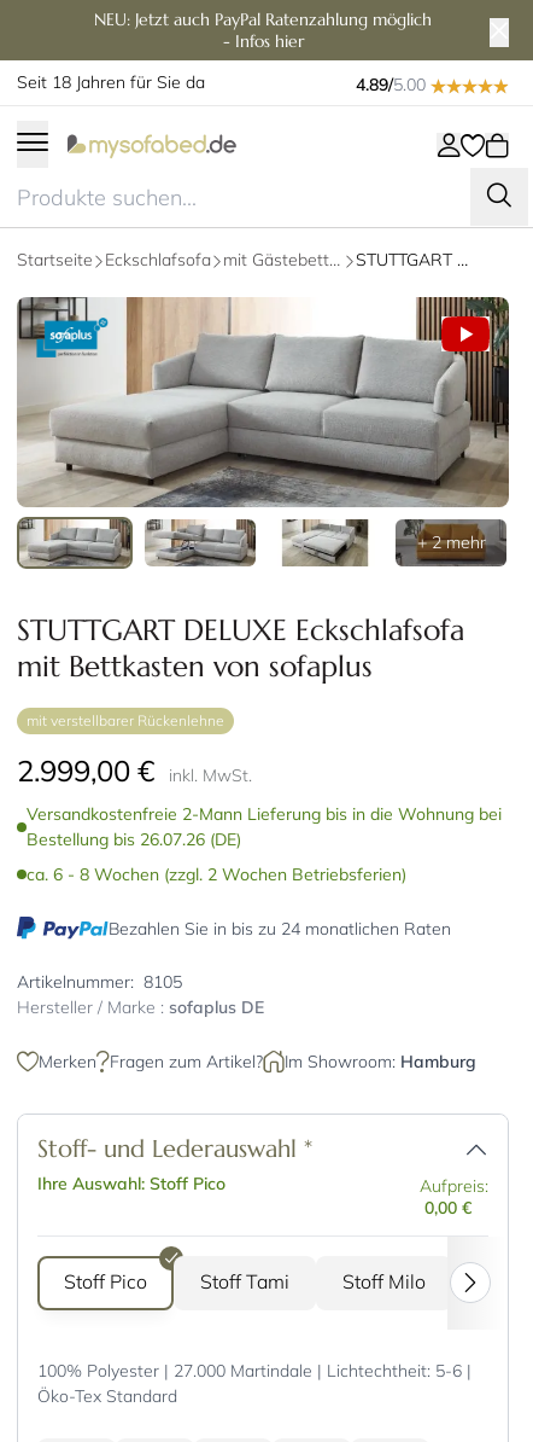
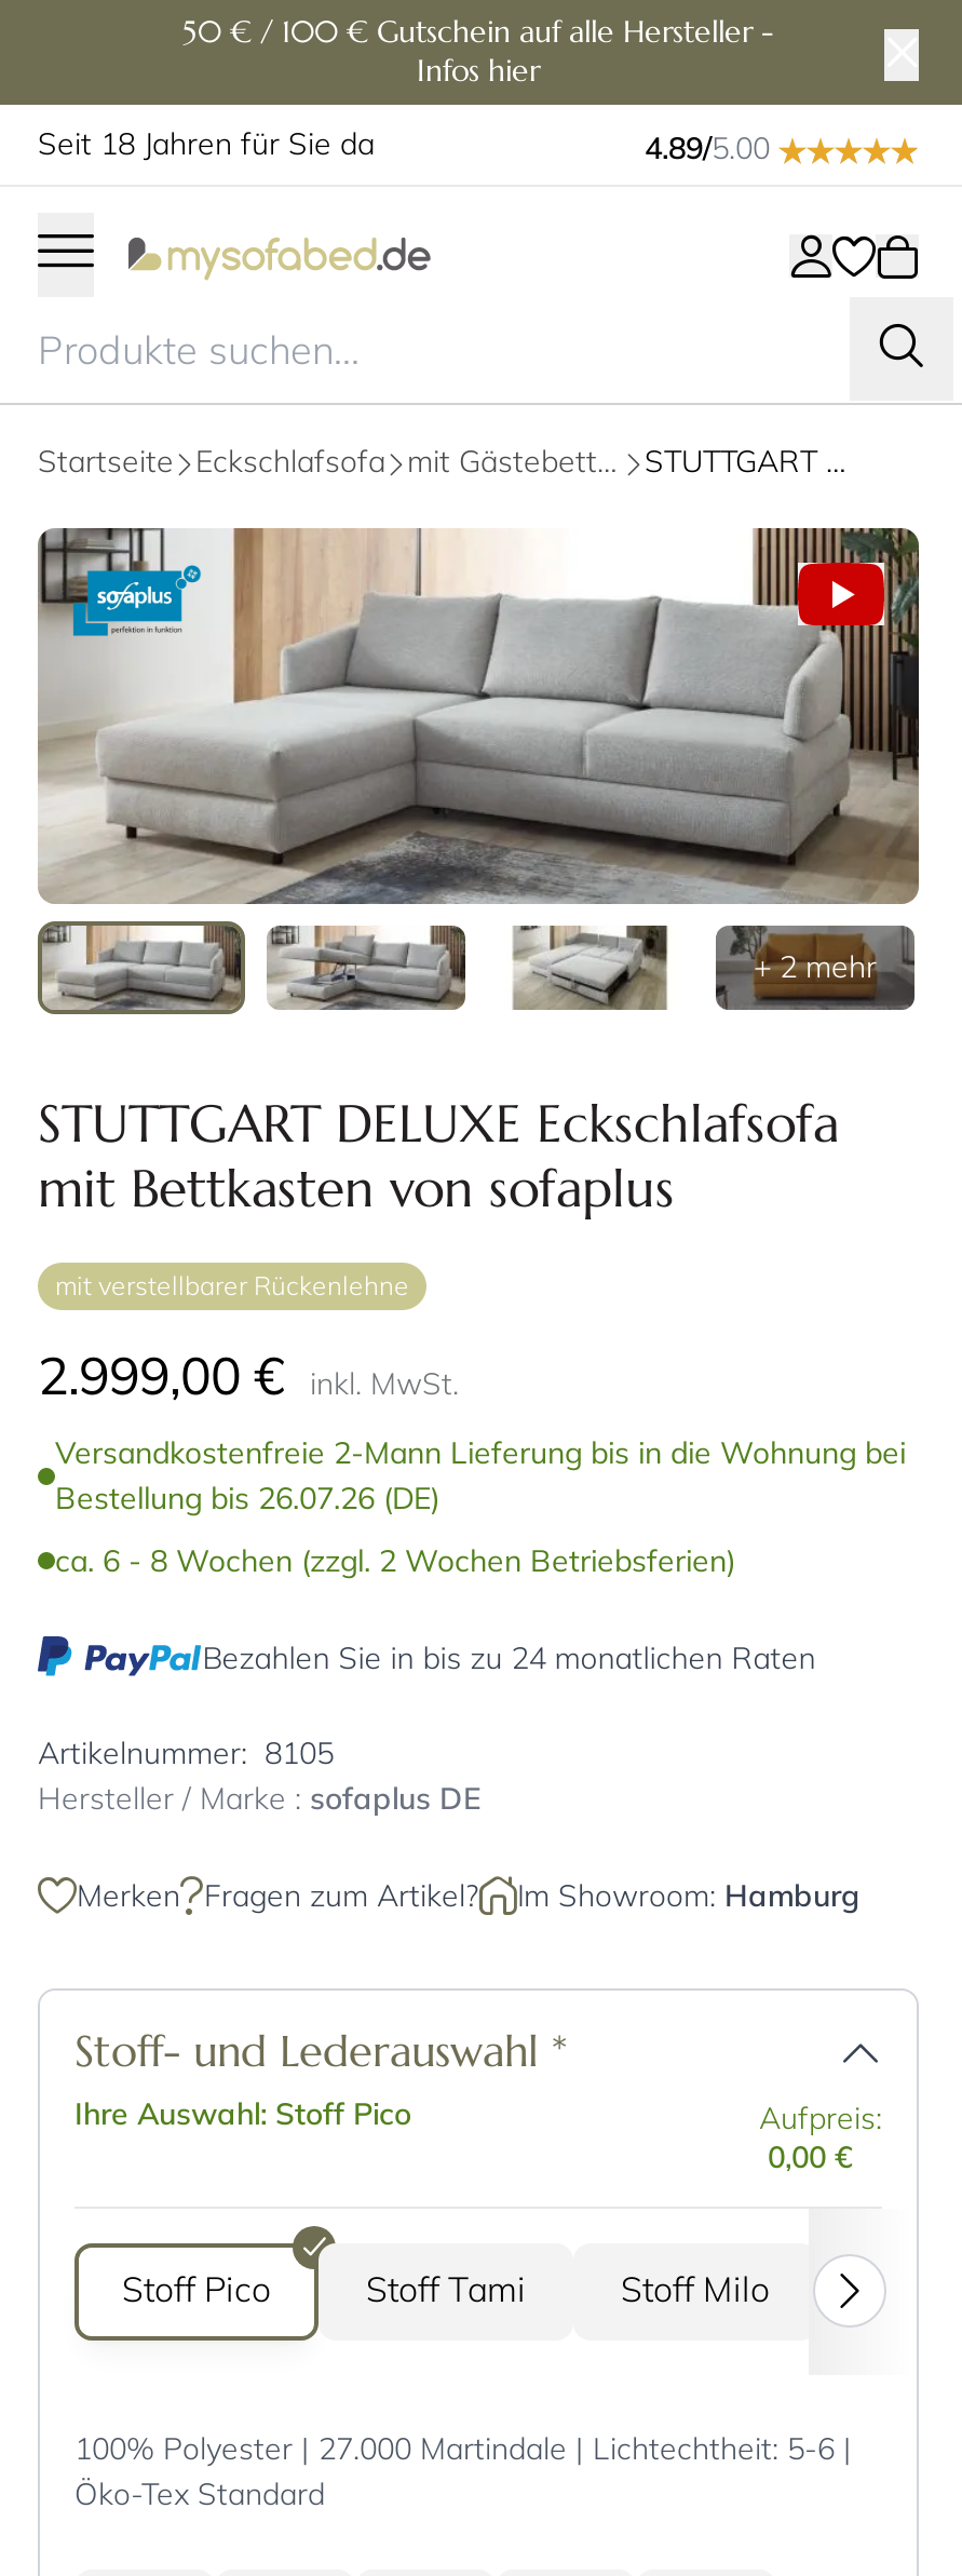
- NEU: Jetzt auch PayPal Ratenzahlung möglich
- - Infos hier
+ 50 € / 100 € Gutschein auf alle Hersteller -
+ Infos hier
